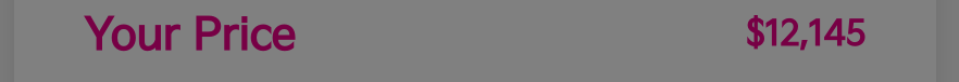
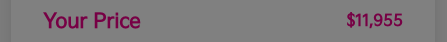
- $12,145
+ $11,955
